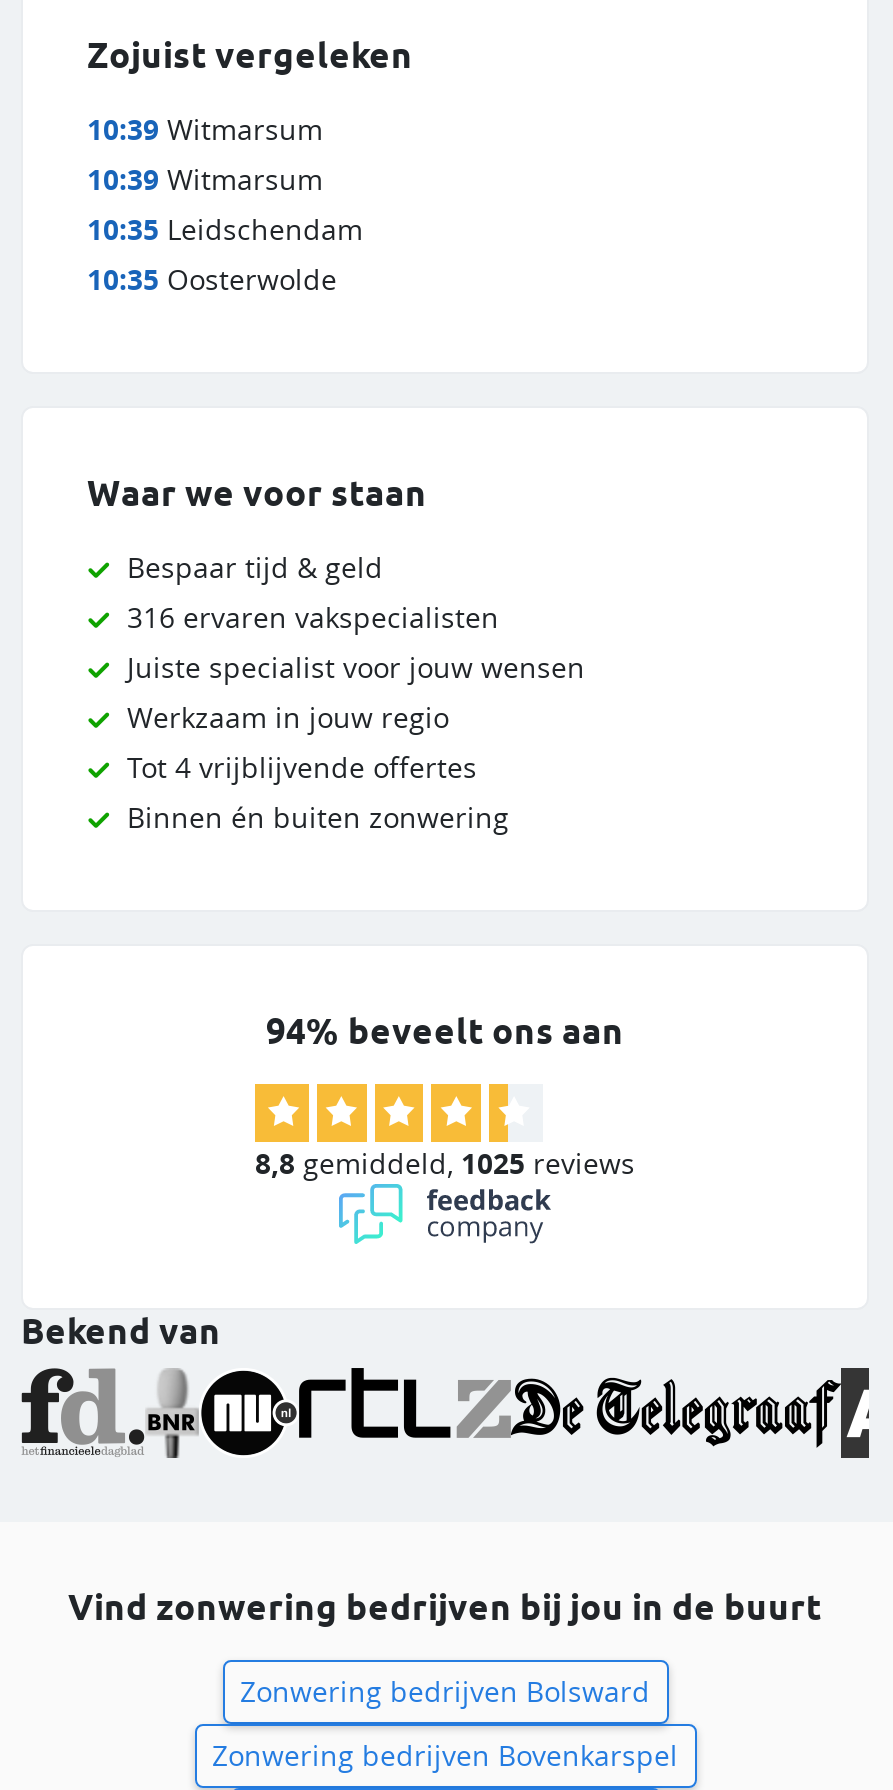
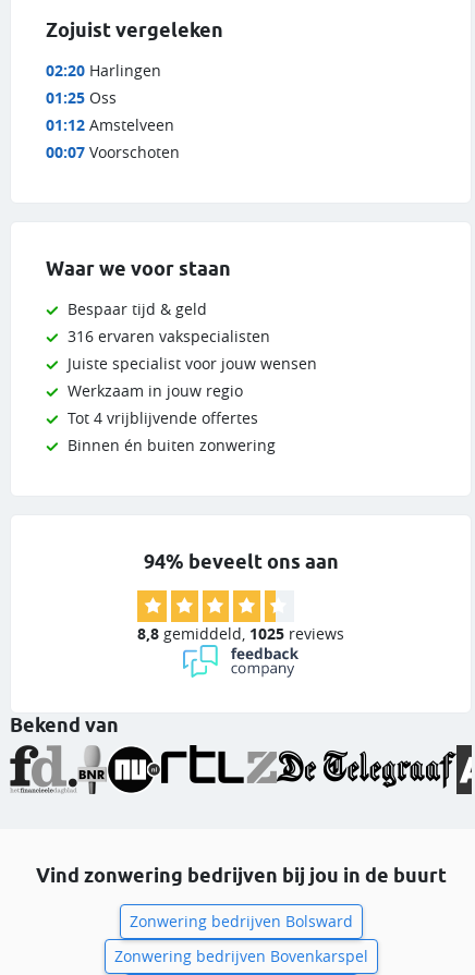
- 10:39 Witmarsum
- 10:39 Witmarsum
- 10:35 Leidschendam
- 10:35 Oosterwolde
+ 02:20 Harlingen
+ 01:25 Oss
+ 01:12 Amstelveen
+ 00:07 Voorschoten
